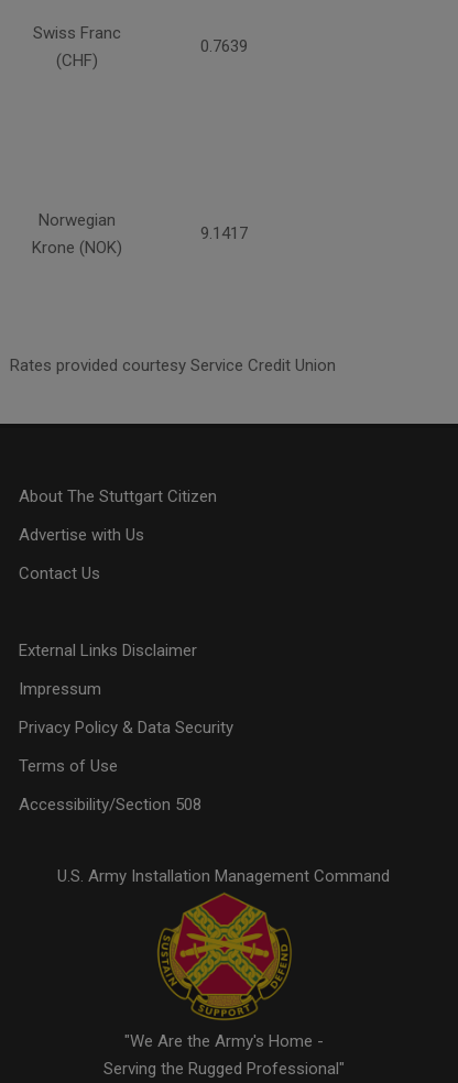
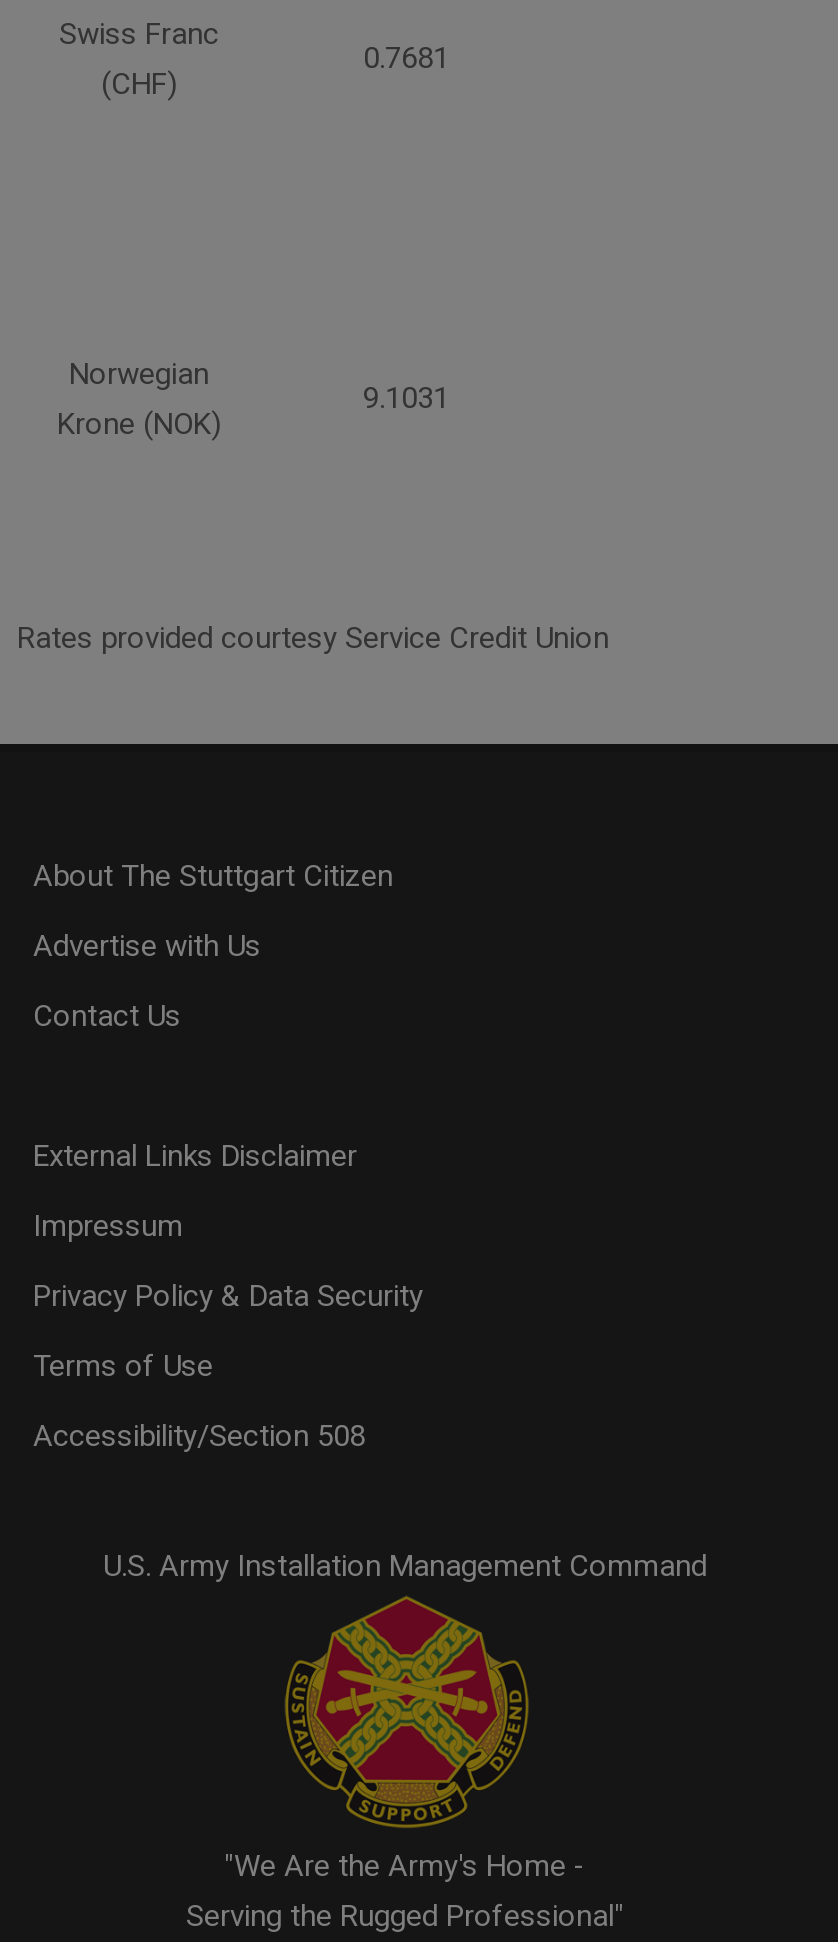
- 0.7639
+ 0.7681

- 9.1417
+ 9.1031
